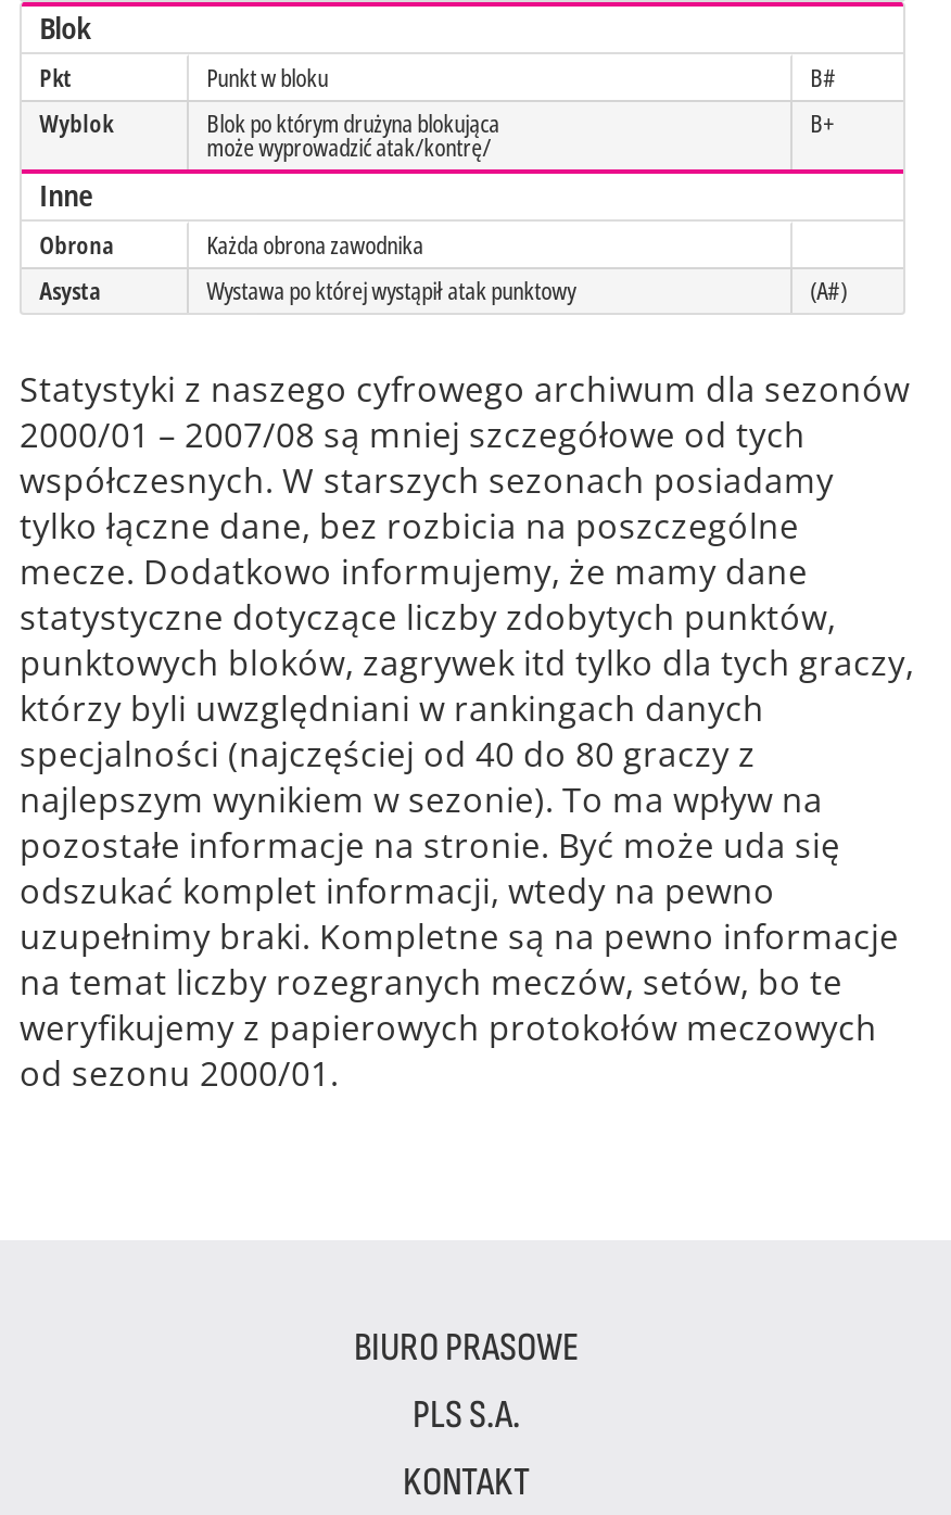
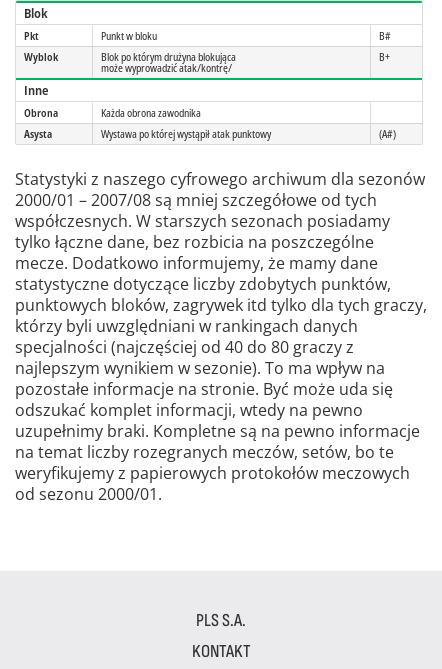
- BIURO PRASOWE
